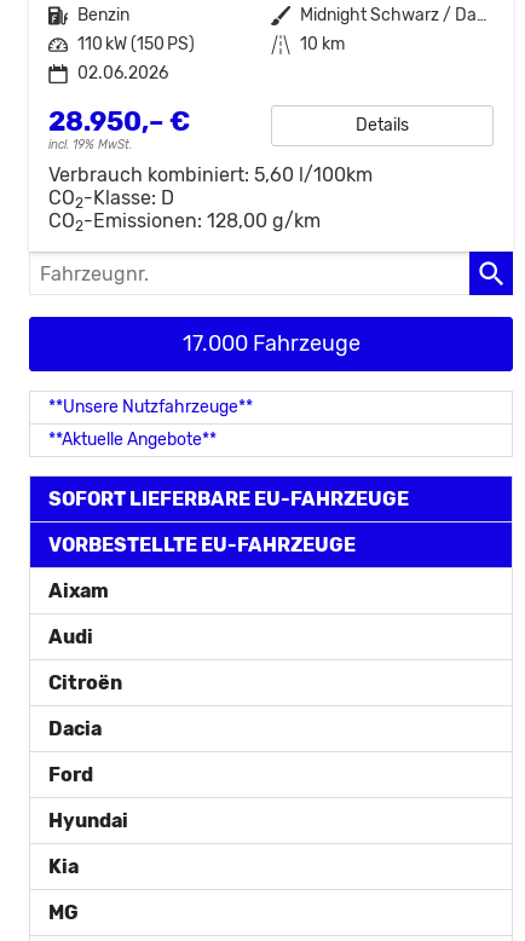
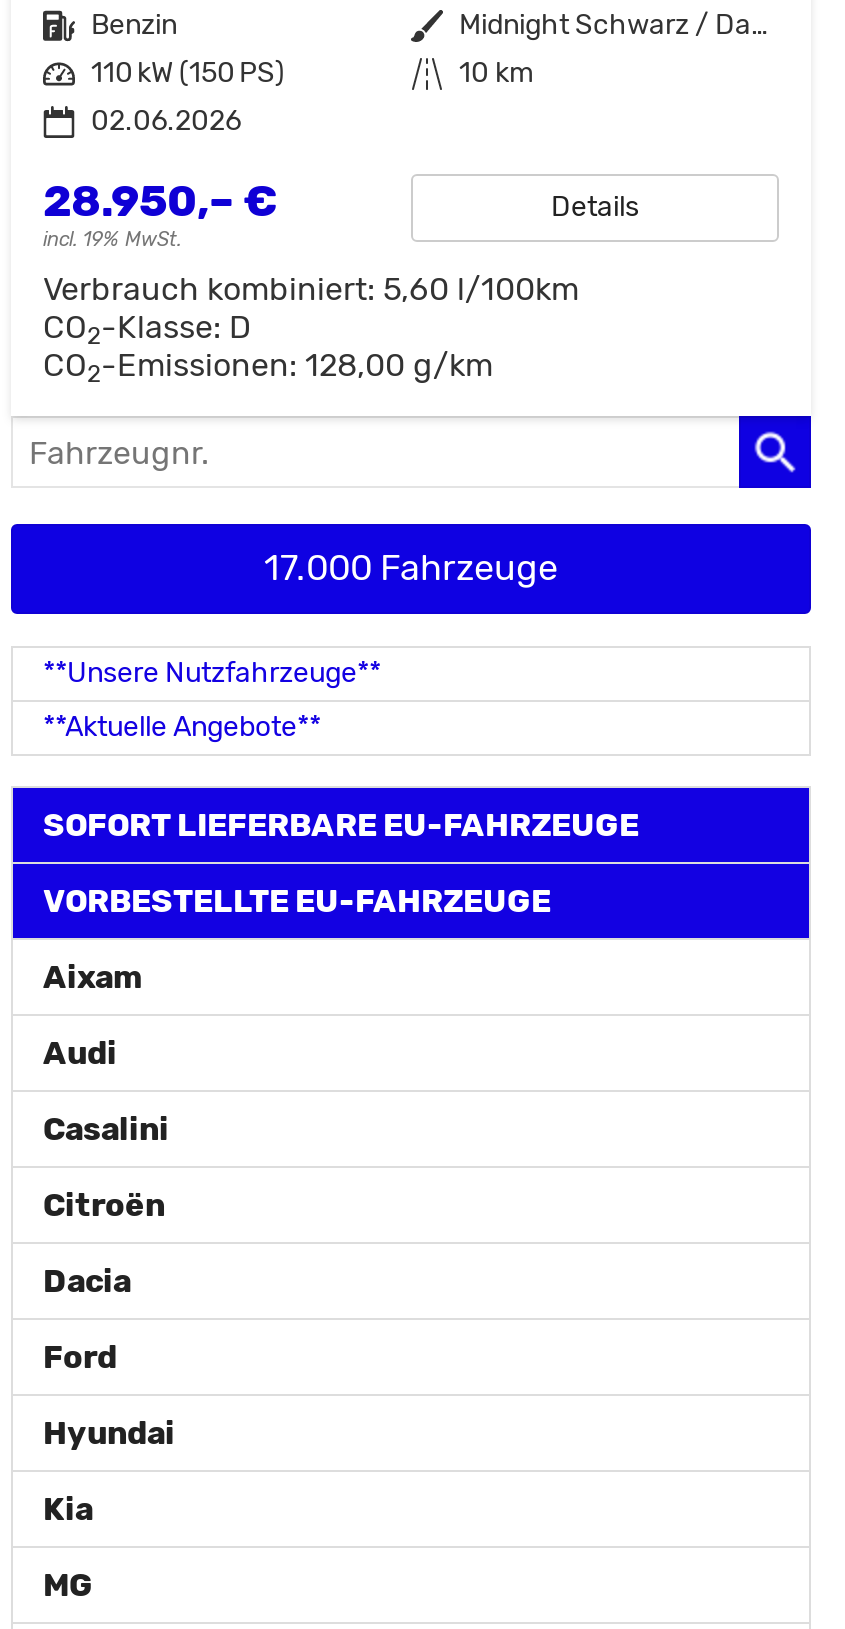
+ Casalini
